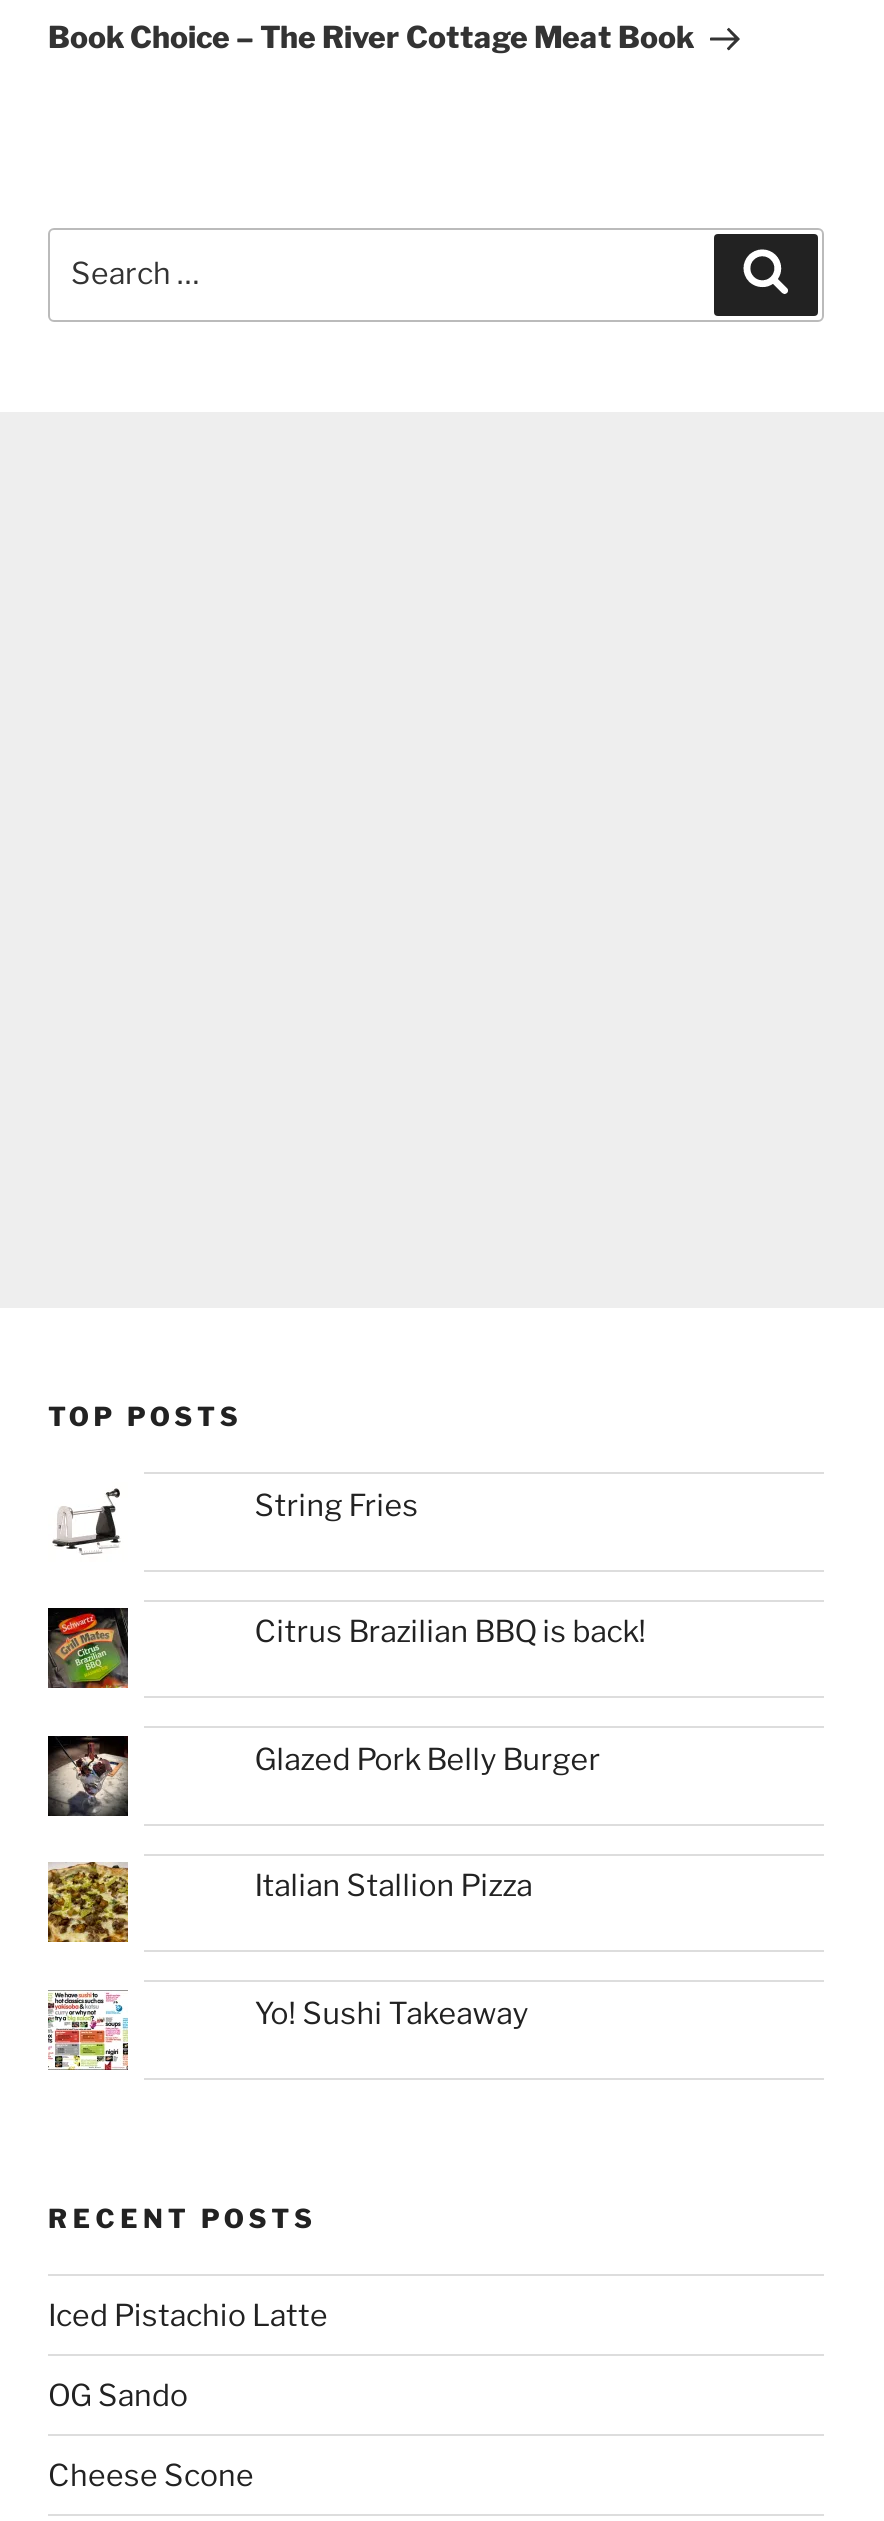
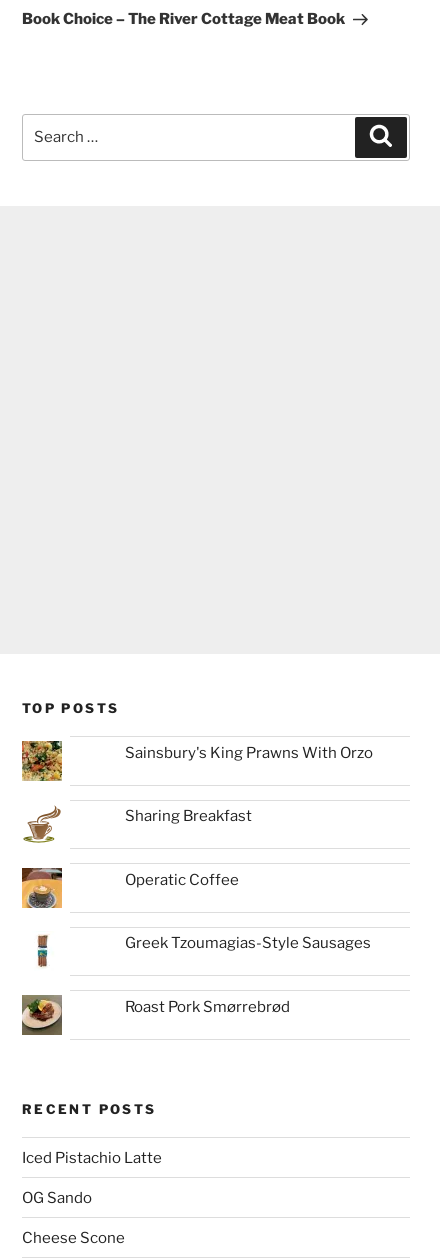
- [image]
+ [image]

- String Fries
+ Sainsbury's King Prawns With Orzo

- [image]
+ [image]

- Citrus Brazilian BBQ is back!
+ Sharing Breakfast

- [image]
+ [image]

- Glazed Pork Belly Burger
+ Operatic Coffee

- [image]
+ [image]

- Italian Stallion Pizza
+ Greek Tzoumagias-Style Sausages

- [image]
+ [image]

- Yo! Sushi Takeaway
+ Roast Pork Smørrebrød
